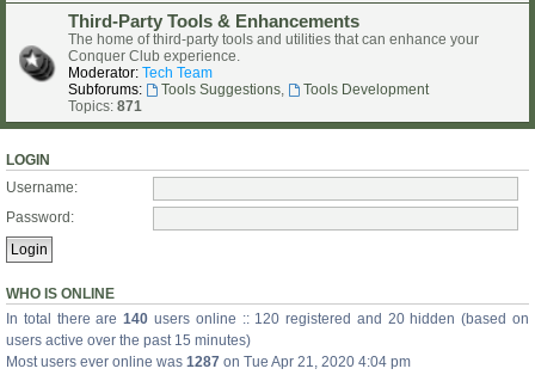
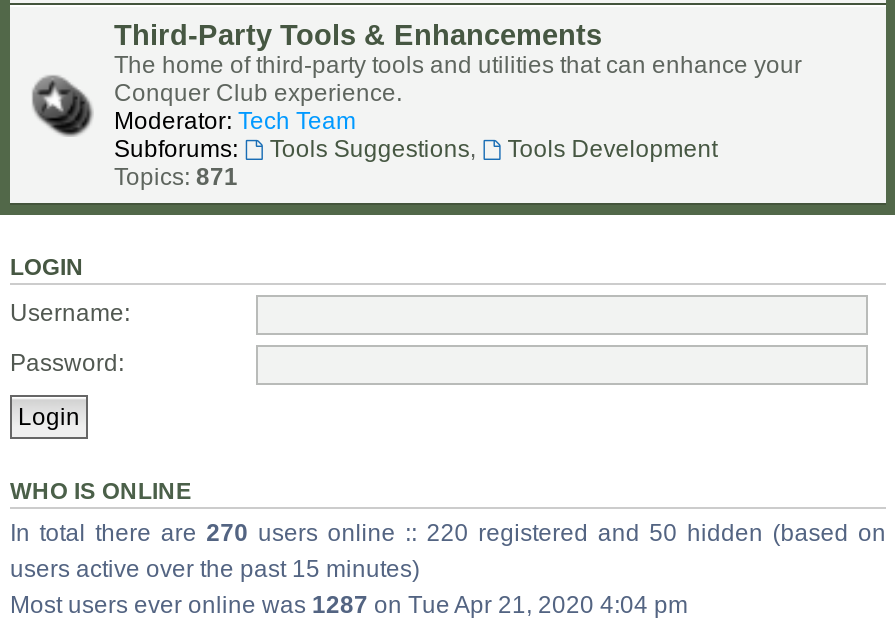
- In total there are 140 users online :: 120 registered and 20 hidden (based on
+ In total there are 270 users online :: 220 registered and 50 hidden (based on
